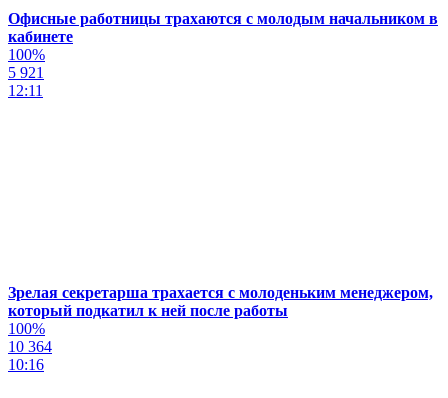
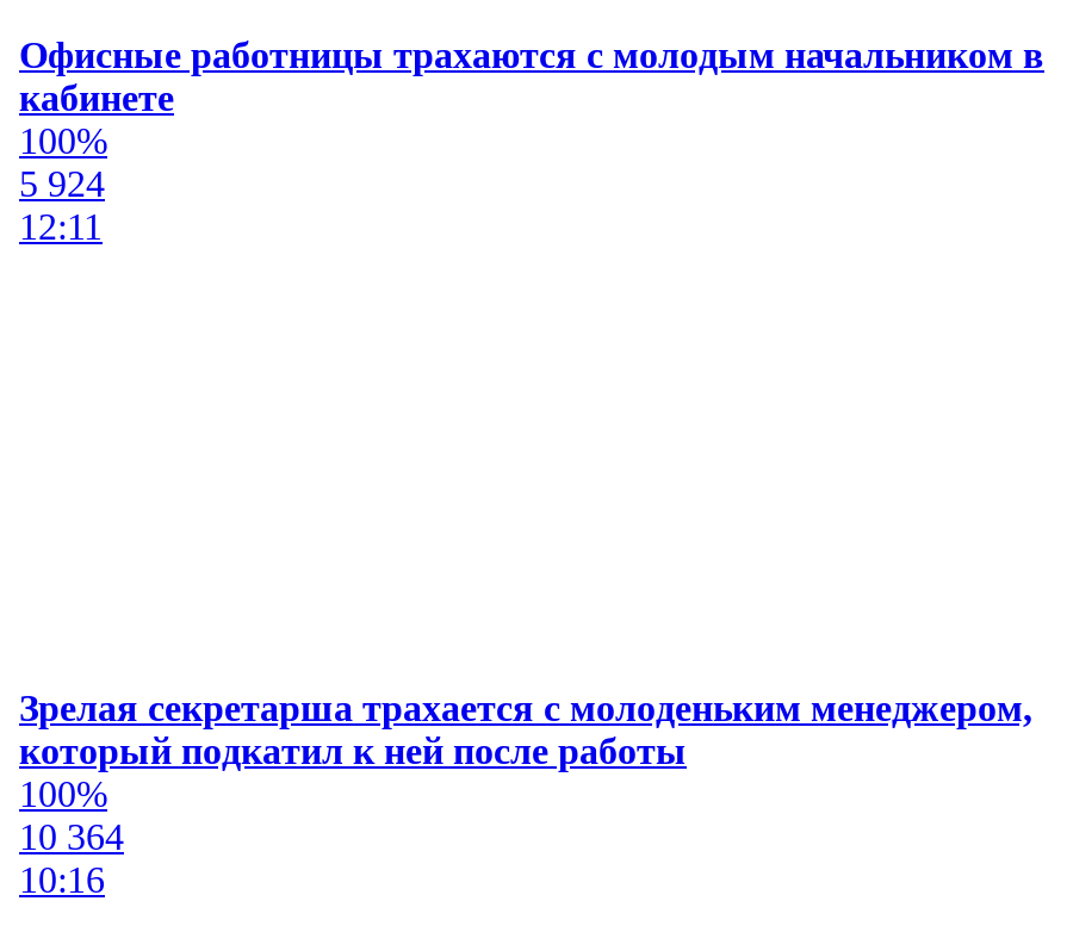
- 5 921
+ 5 924
